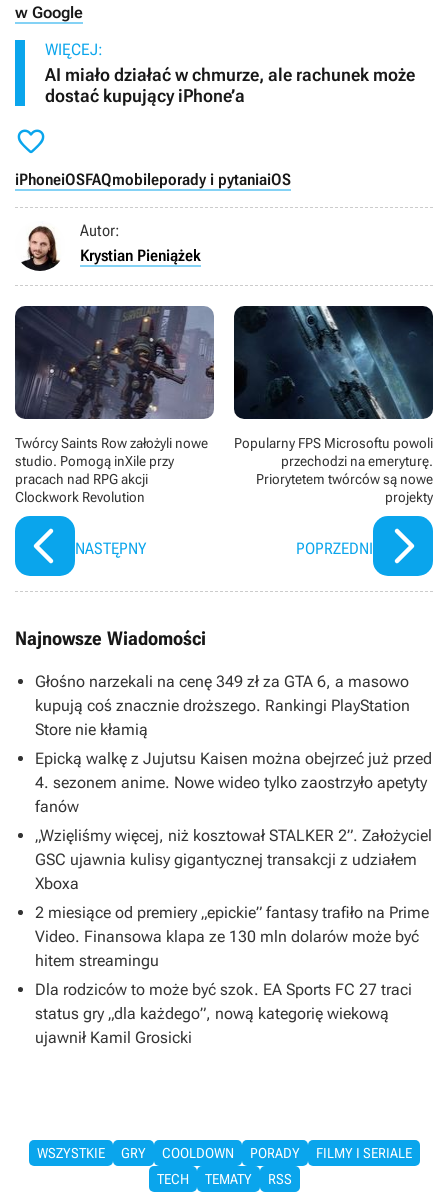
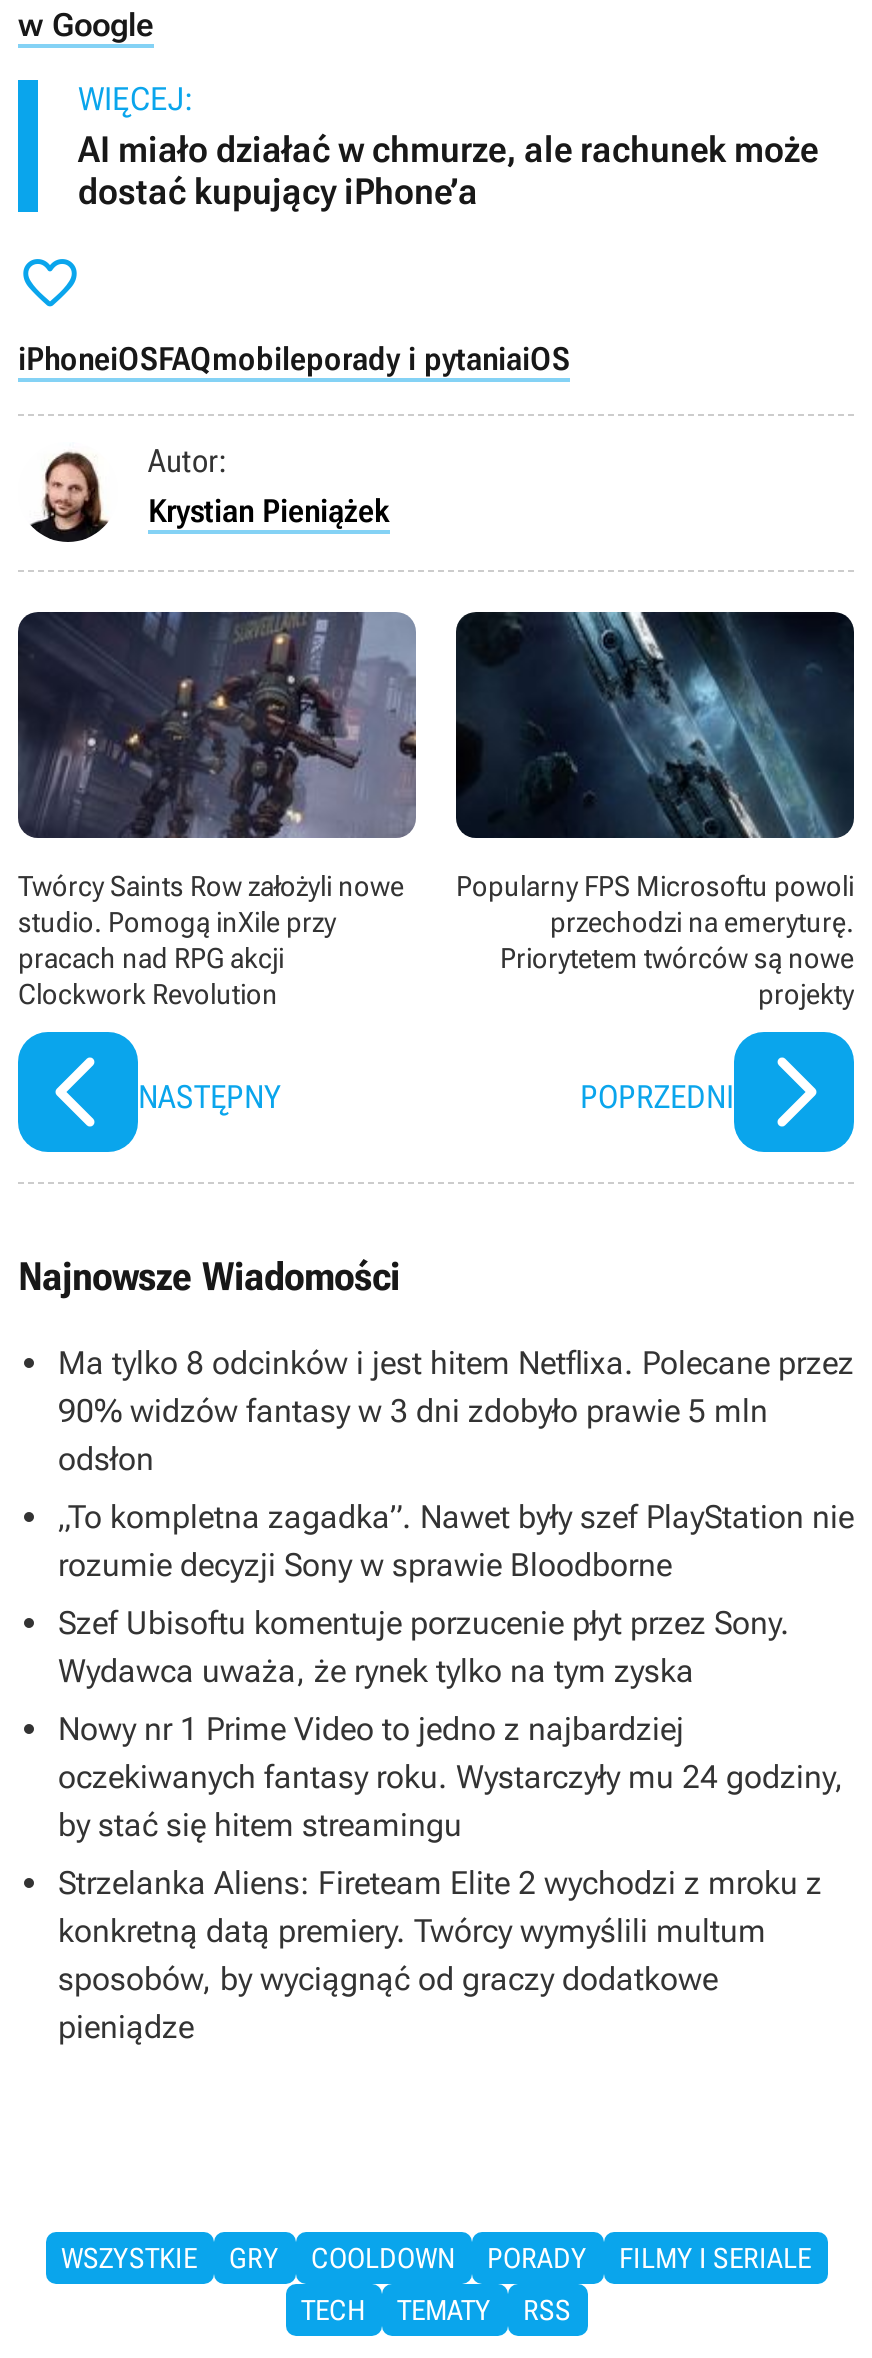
- Głośno narzekali na cenę 349 zł za GTA 6, a masowo
- kupują coś znacznie droższego. Rankingi PlayStation
- Store nie kłamią
+ Ma tylko 8 odcinków i jest hitem Netflixa. Polecane przez
+ 90% widzów fantasy w 3 dni zdobyło prawie 5 mln
+ odsłon

- Epicką walkę z Jujutsu Kaisen można obejrzeć już przed
- 4. sezonem anime. Nowe wideo tylko zaostrzyło apetyty
- fanów
+ „To kompletna zagadka”. Nawet były szef PlayStation nie
+ rozumie decyzji Sony w sprawie Bloodborne

- „Wzięliśmy więcej, niż kosztował STALKER 2”. Założyciel
- GSC ujawnia kulisy gigantycznej transakcji z udziałem
- Xboxa
+ Szef Ubisoftu komentuje porzucenie płyt przez Sony.
+ Wydawca uważa, że rynek tylko na tym zyska

- 2 miesiące od premiery „epickie” fantasy trafiło na Prime
- Video. Finansowa klapa ze 130 mln dolarów może być
- hitem streamingu
+ Nowy nr 1 Prime Video to jedno z najbardziej
+ oczekiwanych fantasy roku. Wystarczyły mu 24 godziny,
+ by stać się hitem streamingu

- Dla rodziców to może być szok. EA Sports FC 27 traci
- status gry „dla każdego”, nową kategorię wiekową
- ujawnił Kamil Grosicki
+ Strzelanka Aliens: Fireteam Elite 2 wychodzi z mroku z
+ konkretną datą premiery. Twórcy wymyślili multum
+ sposobów, by wyciągnąć od graczy dodatkowe
+ pieniądze
